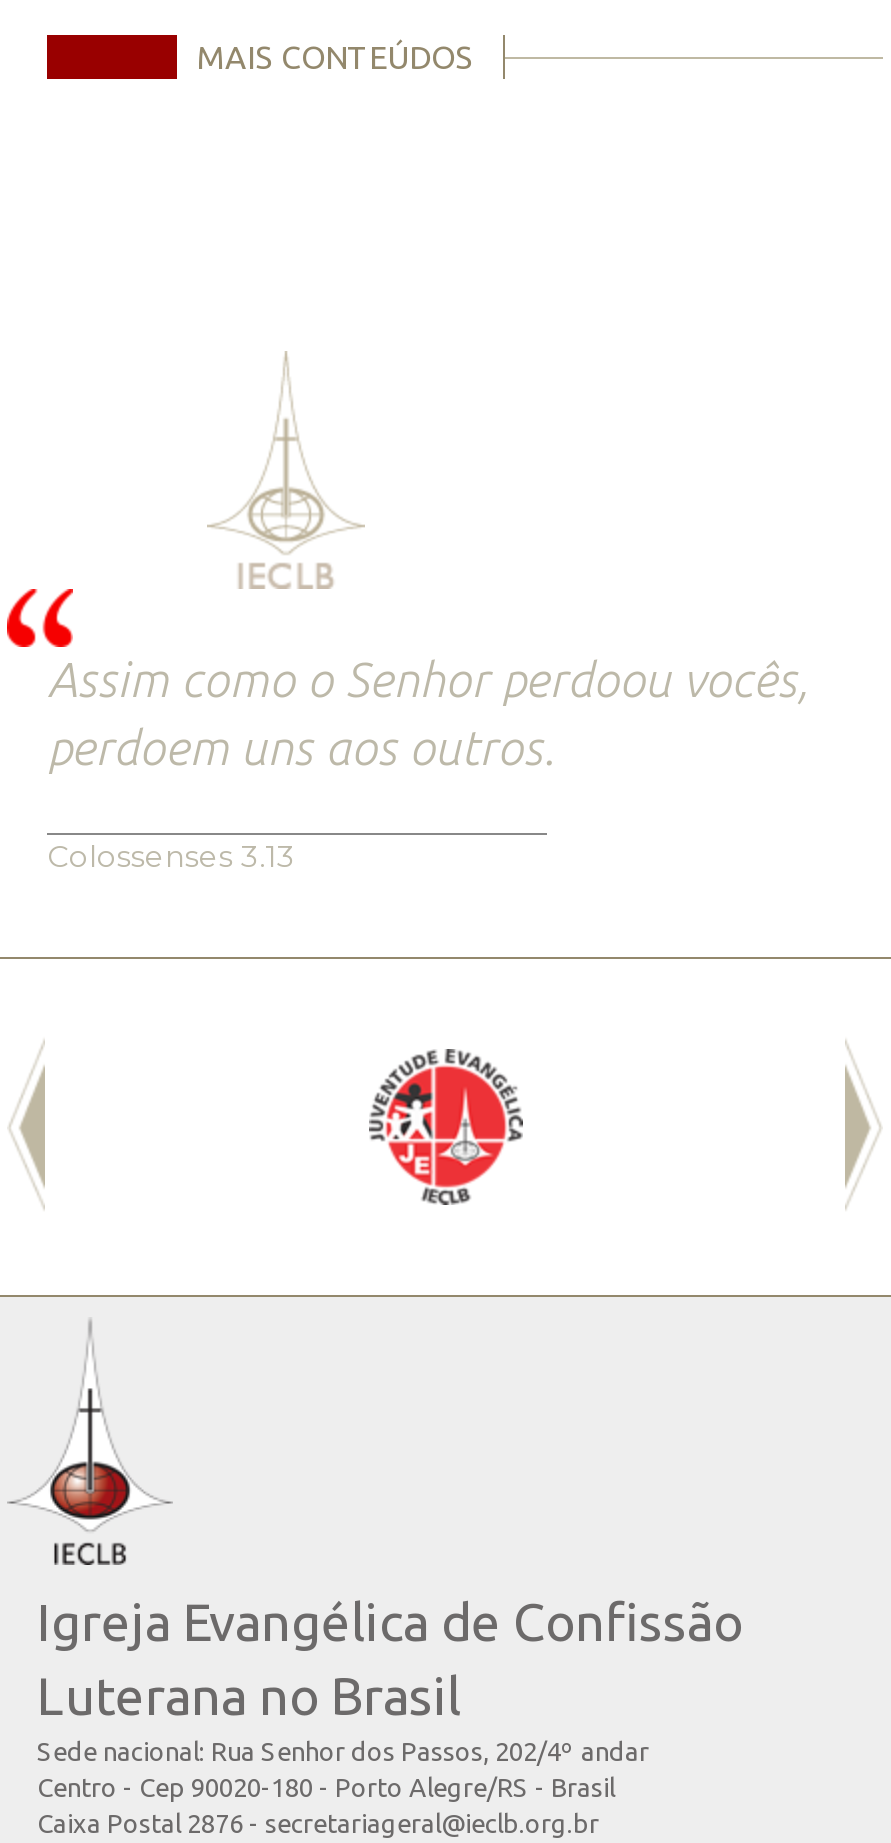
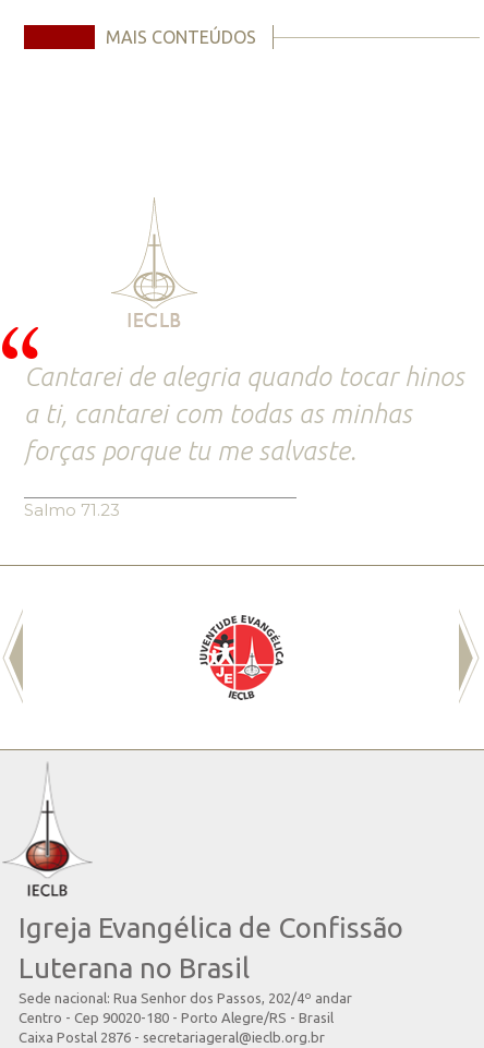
- Assim como o Senhor perdoou vocês,
- perdoem uns aos outros.
+ Cantarei de alegria quando tocar hinos
+ a ti, cantarei com todas as minhas
+ forças porque tu me salvaste.

- Colossenses 3.13
+ Salmo 71.23
